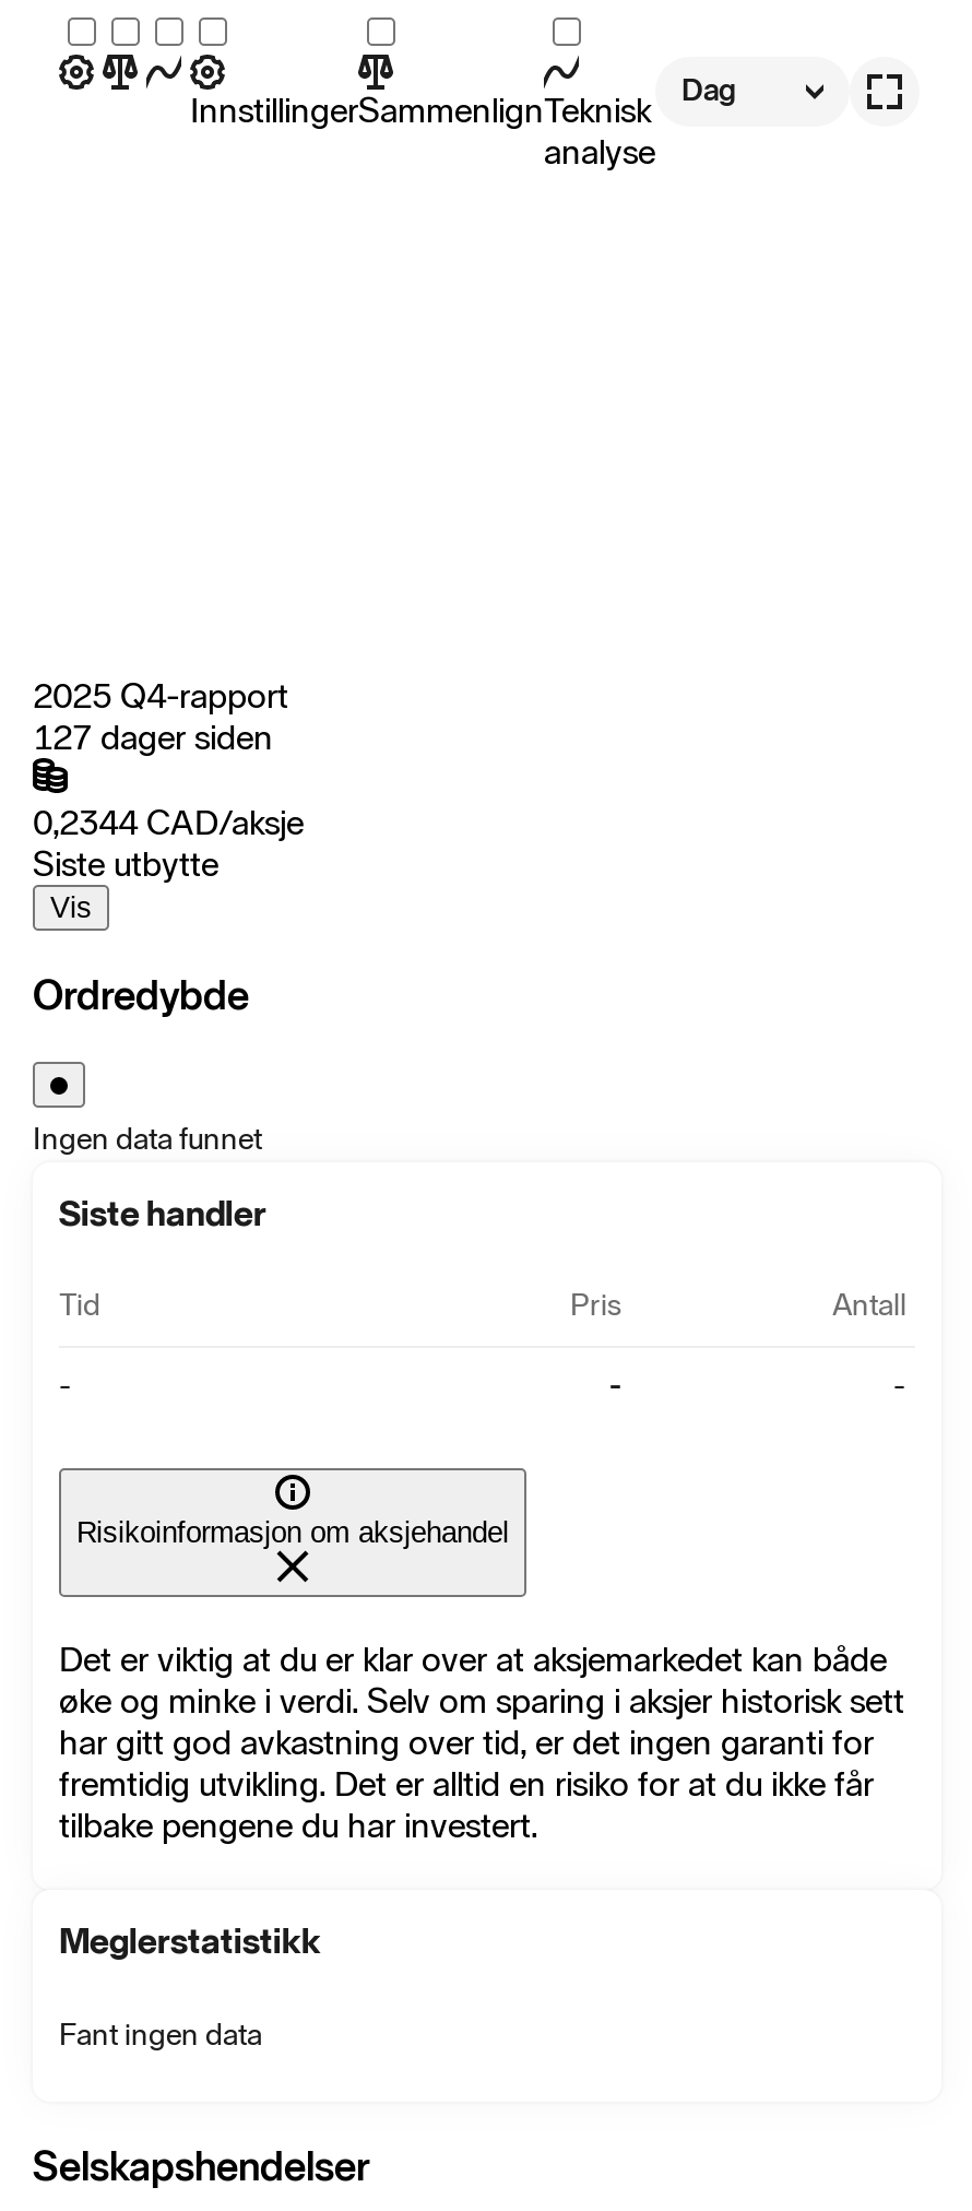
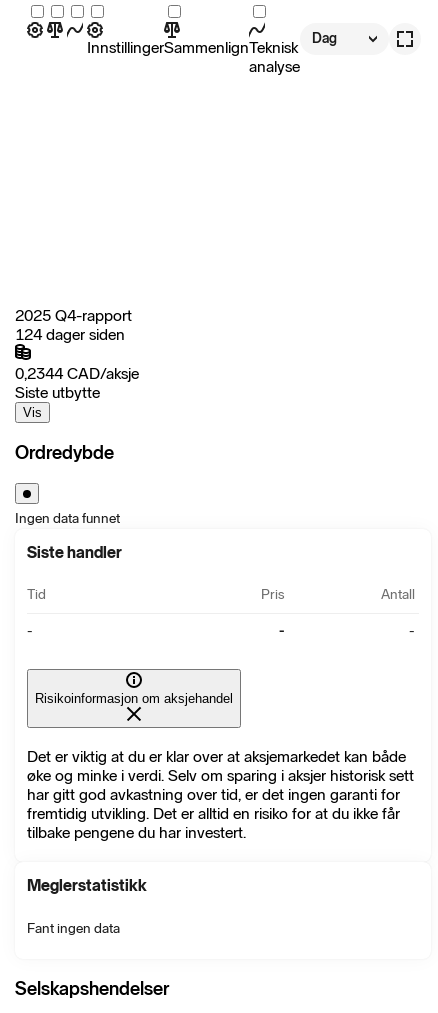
- 127 dager siden
+ 124 dager siden
